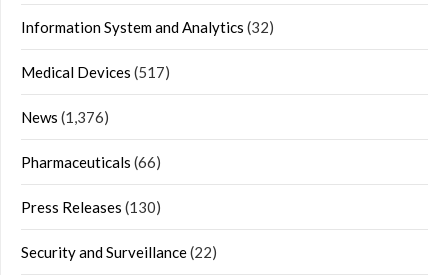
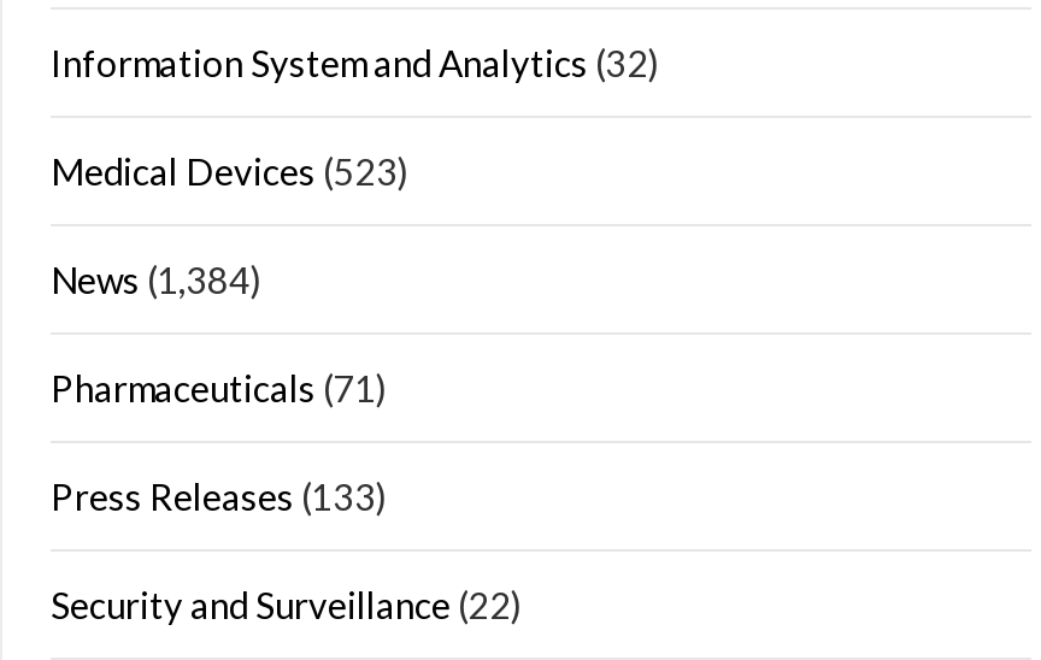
- Medical Devices (517)
+ Medical Devices (523)

- News (1,376)
+ News (1,384)

- Pharmaceuticals (66)
+ Pharmaceuticals (71)

- Press Releases (130)
+ Press Releases (133)
